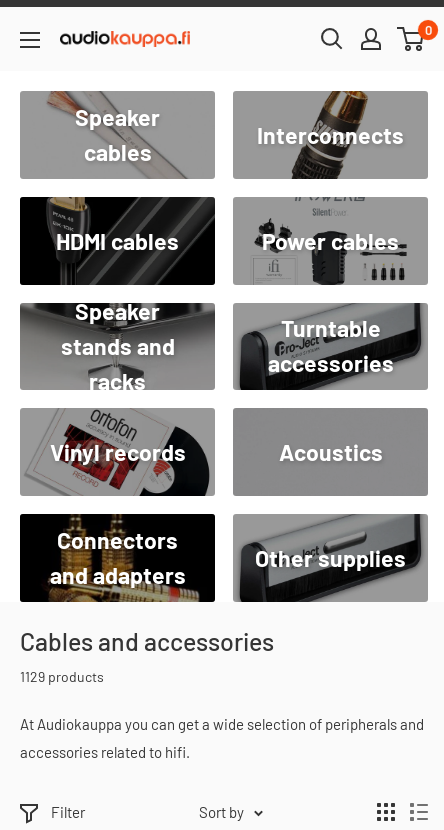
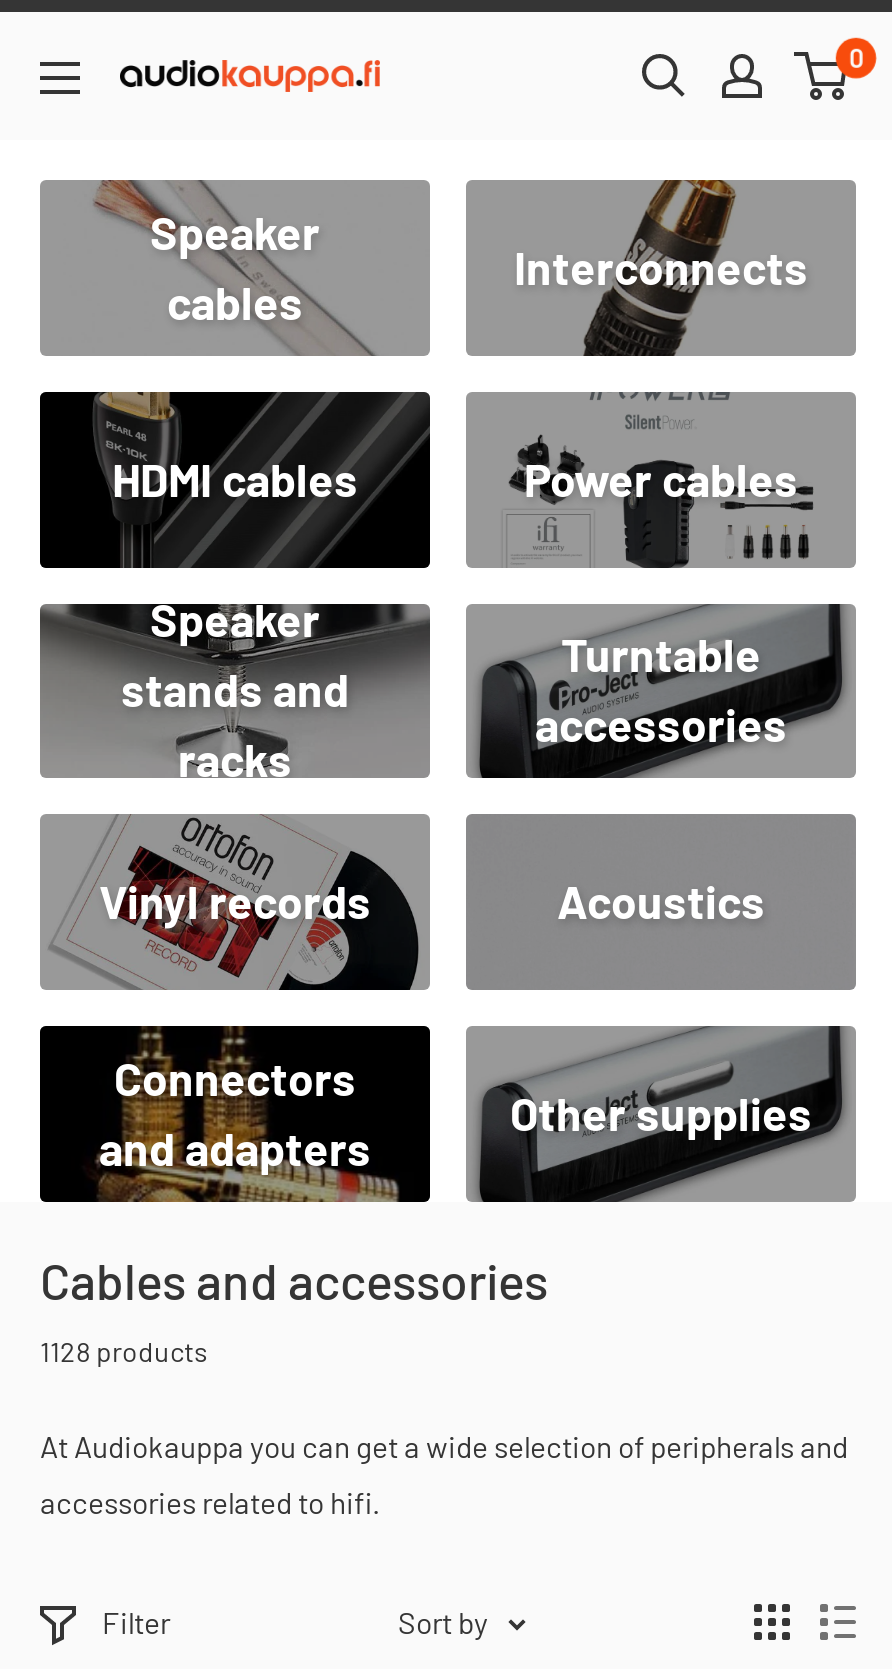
- 1129 products
+ 1128 products
